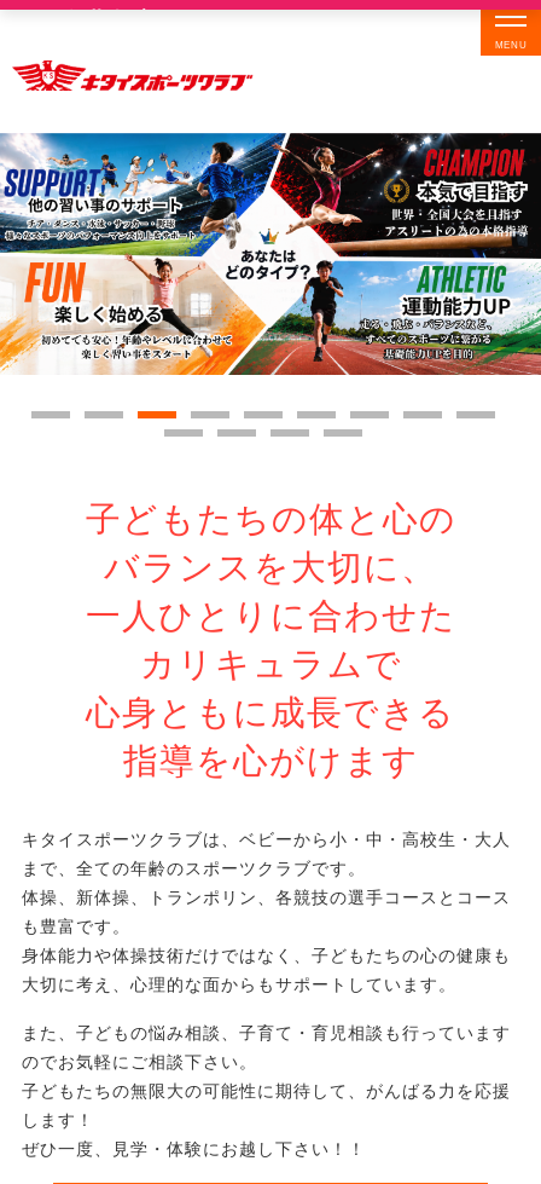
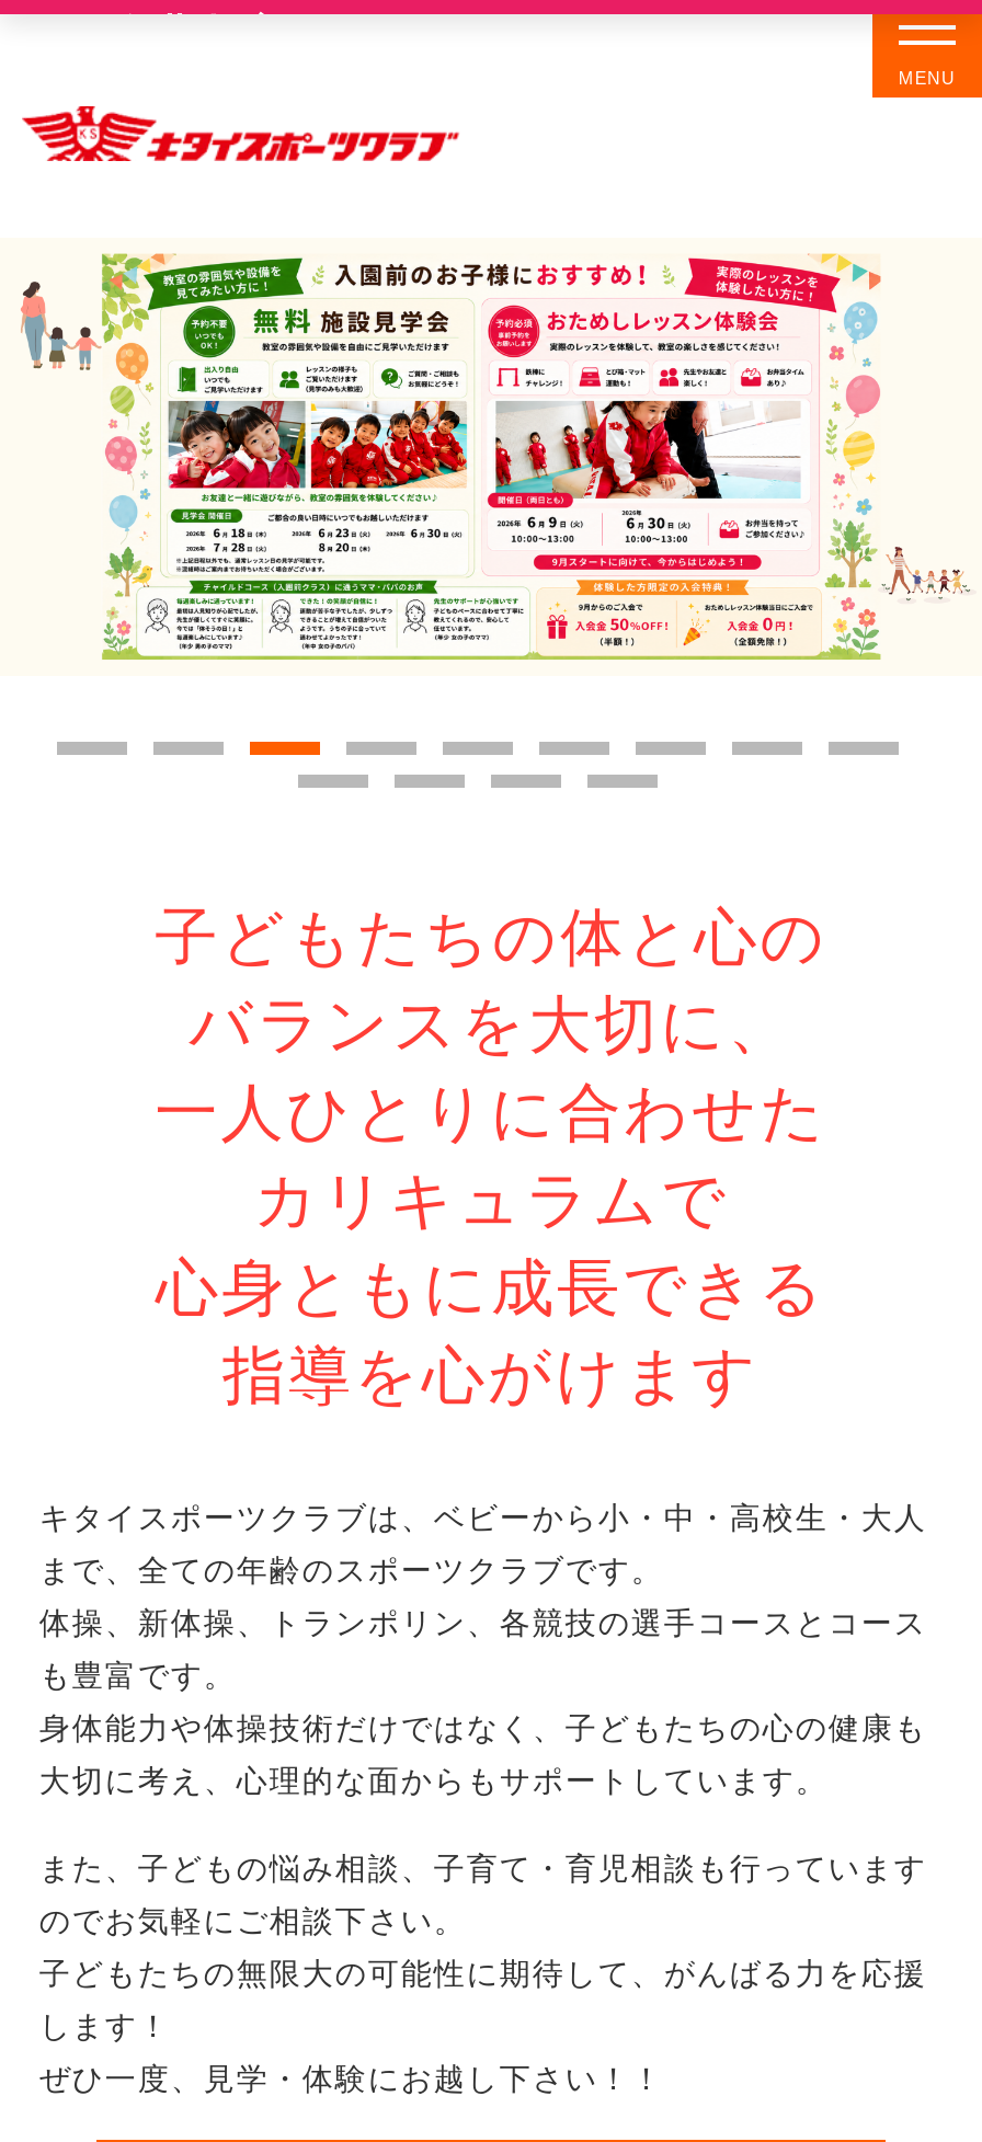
- [image]
+ [image]
